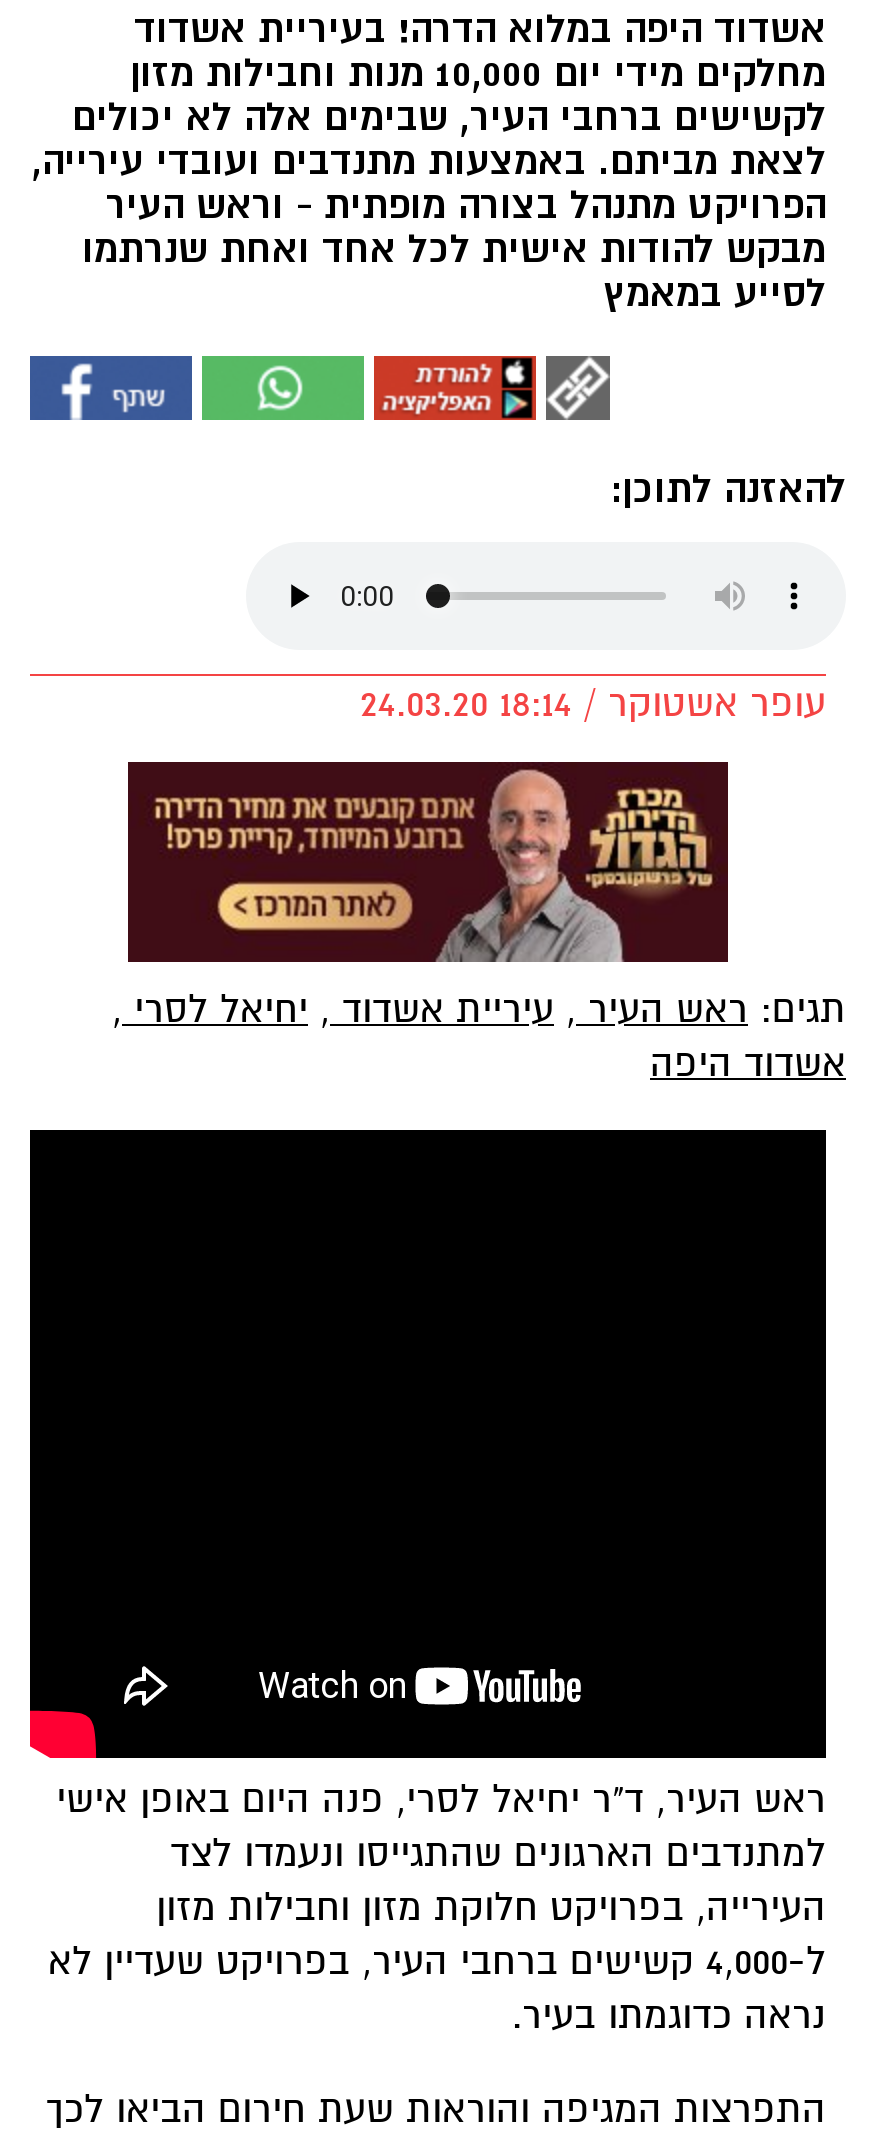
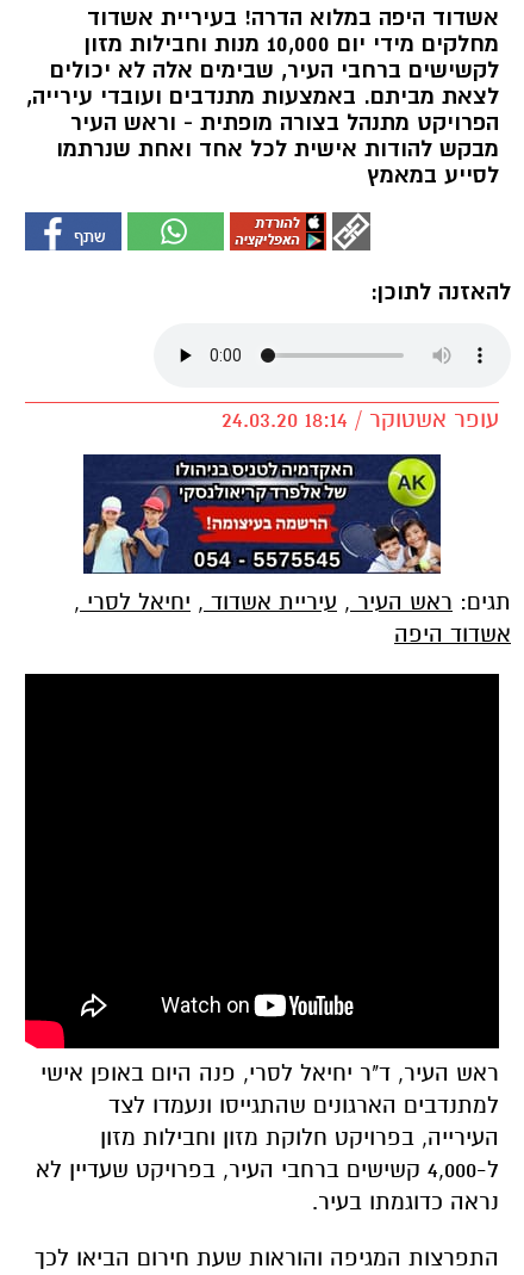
- [image]
+ [image]
